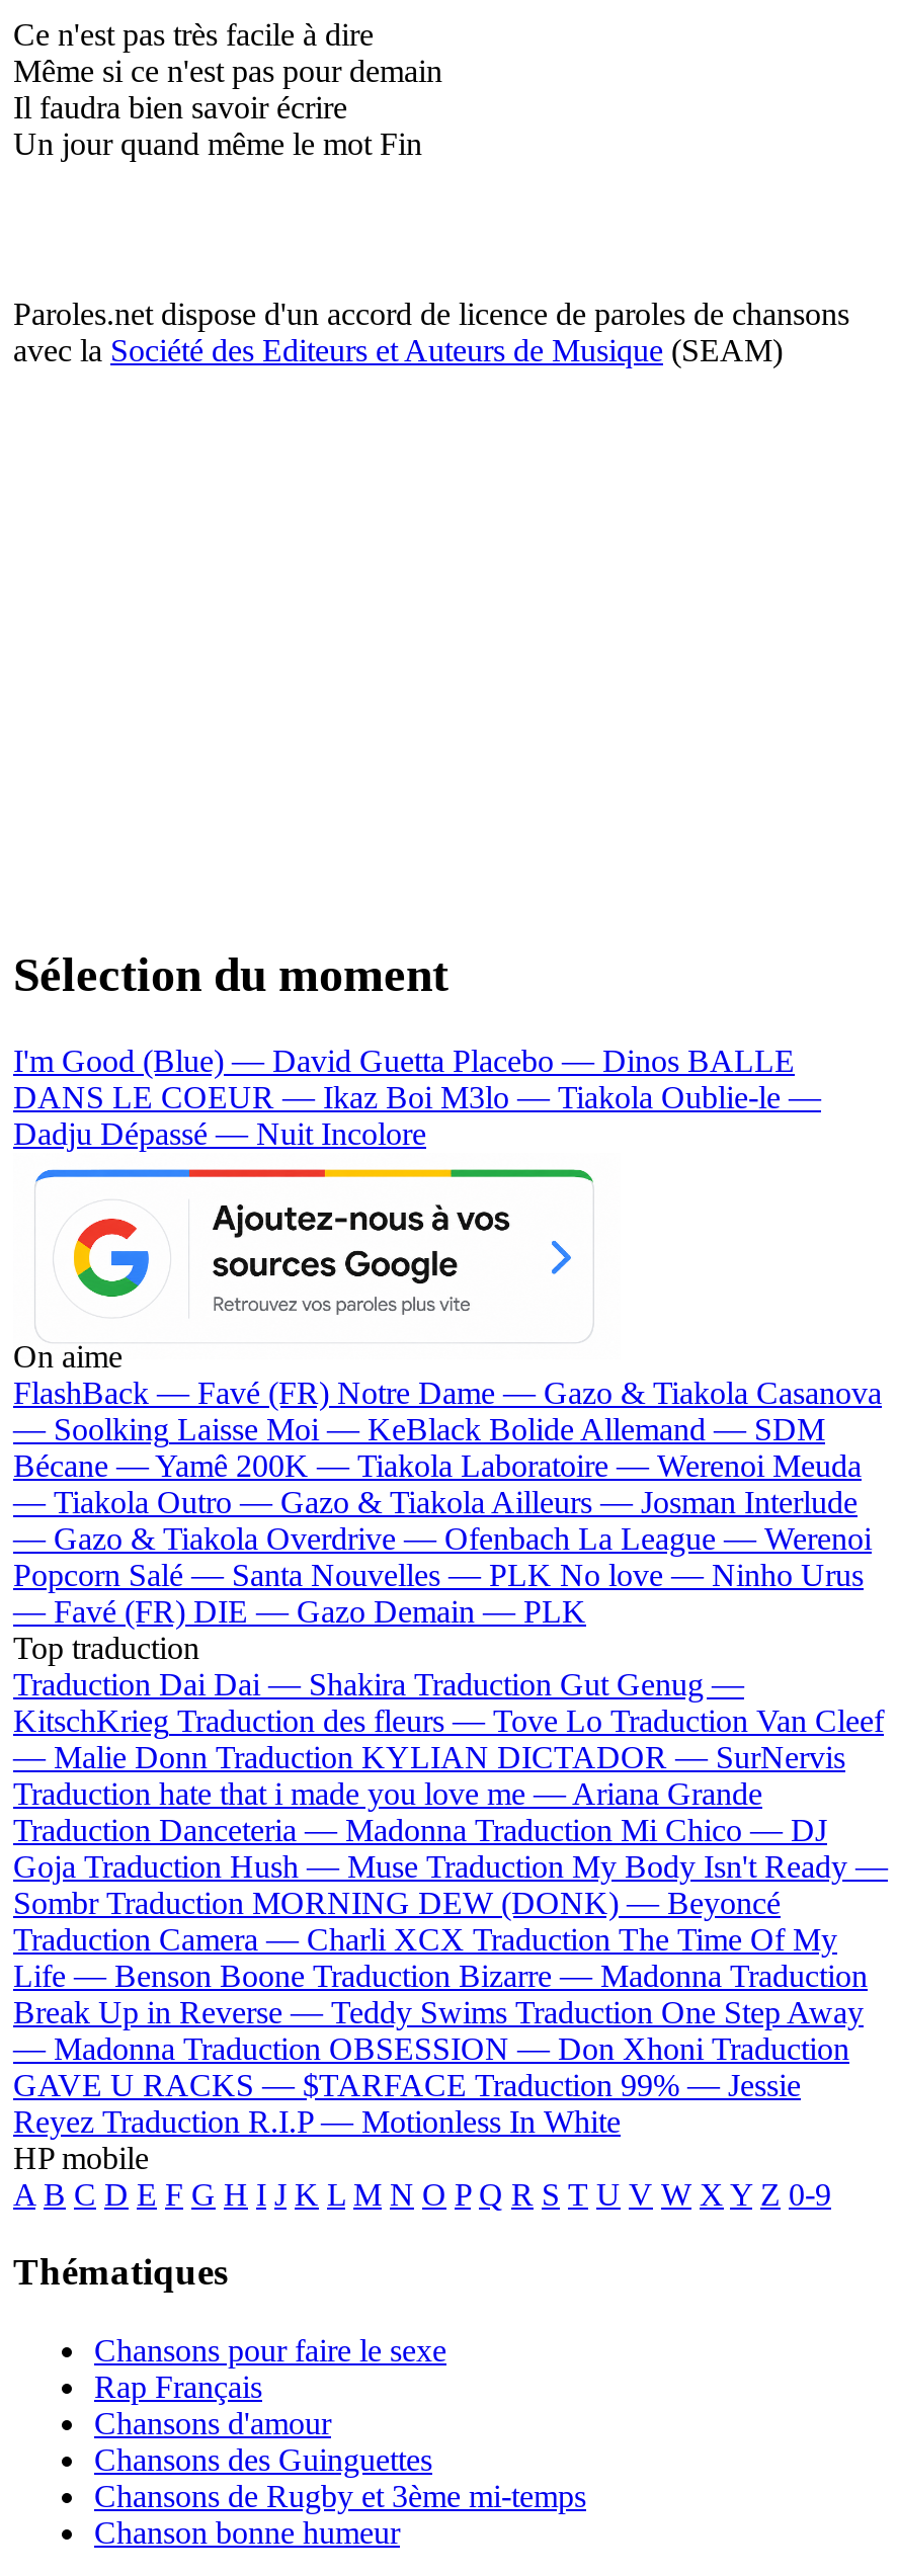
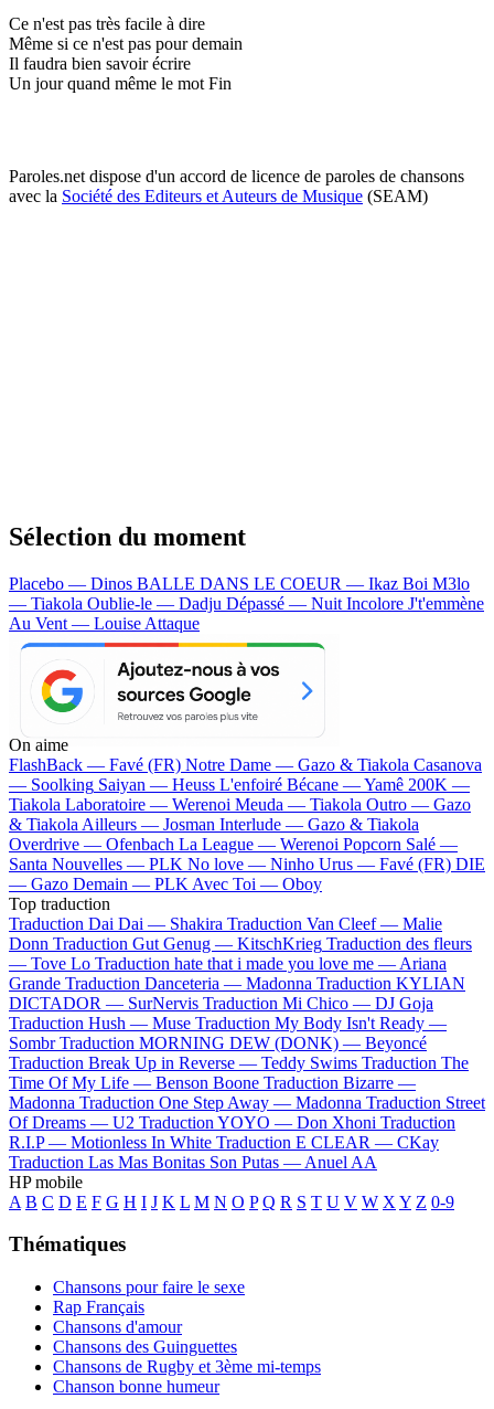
- I'm Good (Blue) — David Guetta Placebo — Dinos BALLE
- DANS LE COEUR — Ikaz Boi M3lo — Tiakola Oublie-le —
- Dadju Dépassé — Nuit Incolore
+ Placebo — Dinos BALLE DANS LE COEUR — Ikaz Boi M3lo
+ — Tiakola Oublie-le — Dadju Dépassé — Nuit Incolore J't'emmène
+ Au Vent — Louise Attaque

- — Soolking Laisse Moi — KeBlack Bolide Allemand — SDM
- Bécane — Yamê 200K — Tiakola Laboratoire — Werenoi Meuda
- — Tiakola Outro — Gazo & Tiakola Ailleurs — Josman Interlude
- — Gazo & Tiakola Overdrive — Ofenbach La League — Werenoi
- Popcorn Salé — Santa Nouvelles — PLK No love — Ninho Urus
- —Favé (FR) DIE — Gazo Demain — PLK
+ — Soolking Saiyan — Heuss L'enfoiré Bécane — Yamê 200K —
+ Tiakola Laboratoire — Werenoi Meuda — Tiakola Outro — Gazo
+ & Tiakola Ailleurs — Josman Interlude — Gazo & Tiakola
+ Overdrive — Ofenbach La League — Werenoi Popcorn Salé —
+ Santa Nouvelles — PLK No love — Ninho Urus — Favé (FR) DIE
+ — Gazo Demain — PLK Avec Toi — Oboy

- Traduction Dai Dai — Shakira Traduction Gut Genug —
- KitschKrieg Traduction des fleurs — Tove Lo Traduction Van Cleef
- — Malie Donn Traduction KYLIAN DICTADOR — SurNervis
- Traduction hate that i made you love me — Ariana Grande
- Traduction Danceteria — Madonna Traduction Mi Chico — DJ
- Goja Traduction Hush — Muse Traduction My Body Isn't Ready —
+ Traduction Dai Dai — Shakira Traduction Van Cleef — Malie
+ Donn Traduction Gut Genug — KitschKrieg Traduction des fleurs
+ — Tove Lo Traduction hate that i made you love me — Ariana
+ Grande Traduction Danceteria — Madonna Traduction KYLIAN
+ DICTADOR — SurNervis Traduction Mi Chico — DJ Goja
+ Traduction Hush — Muse Traduction My Body Isn't Ready —

- Traduction Camera — Charli XCX Traduction The Time Of My
- Life — Benson Boone Traduction Bizarre — Madonna Traduction
- Break Up in Reverse — Teddy Swims Traduction One Step Away
- — Madonna Traduction OBSESSION — Don Xhoni Traduction
- GAVE U RACKS — $TARFACE Traduction 99% — Jessie
- Reyez Traduction R.I.P — Motionless In White
+ Traduction Break Up in Reverse — Teddy Swims Traduction The
+ Time Of My Life — Benson Boone Traduction Bizarre —
+ Madonna Traduction One Step Away — Madonna Traduction Street
+ Of Dreams — U2 Traduction YOYO — Don Xhoni Traduction
+ R.I.P — Motionless In White Traduction E CLEAR — CKay
+ Traduction Las Mas Bonitas Son Putas — Anuel AA
